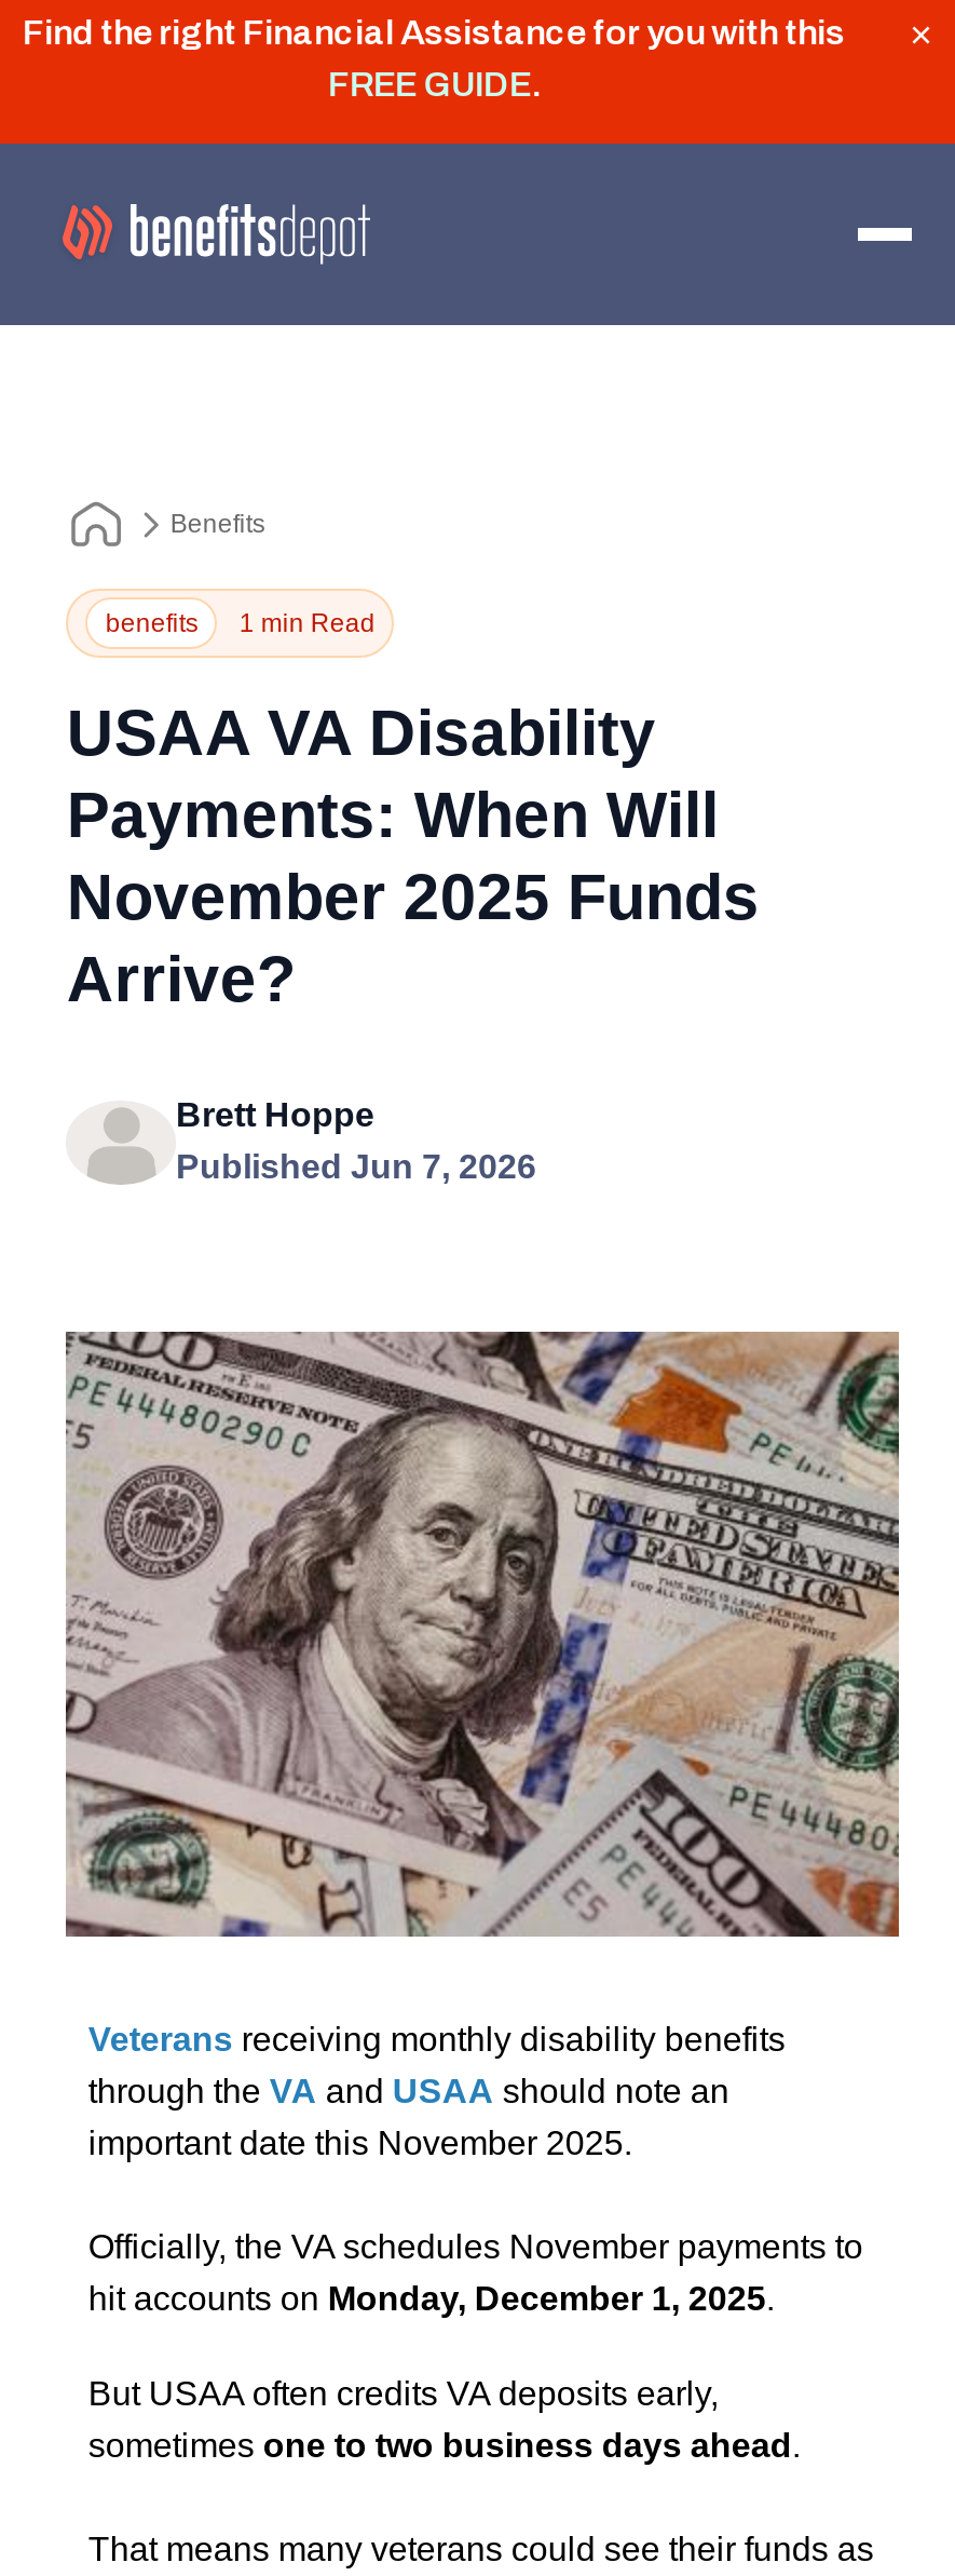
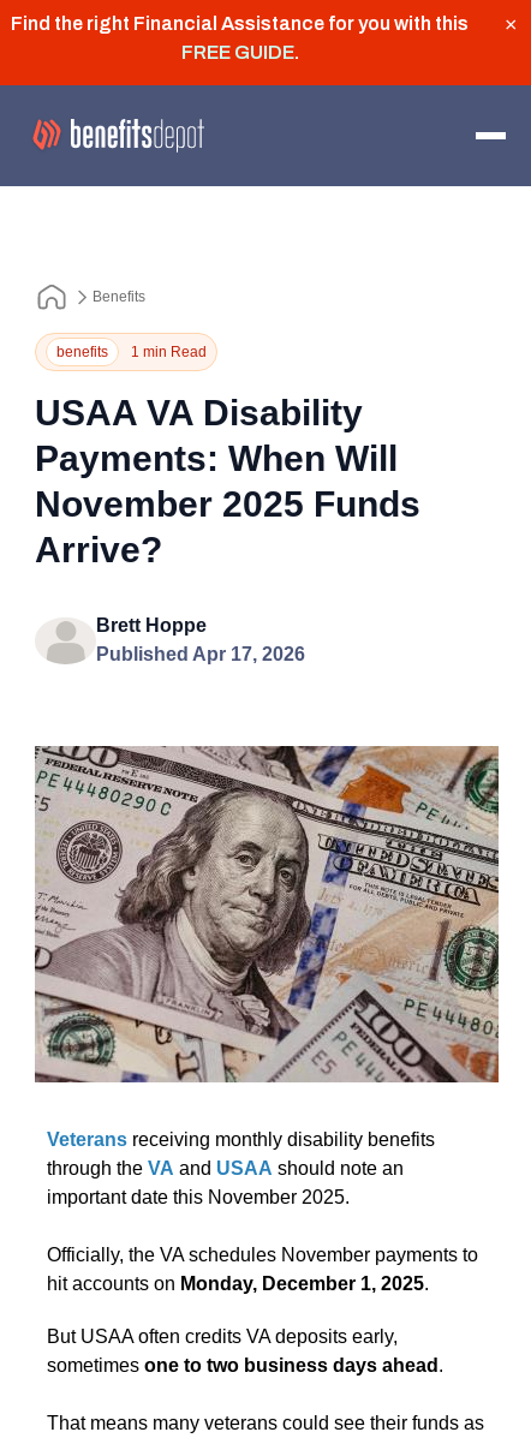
- Published Jun 7, 2026
+ Published Apr 17, 2026
